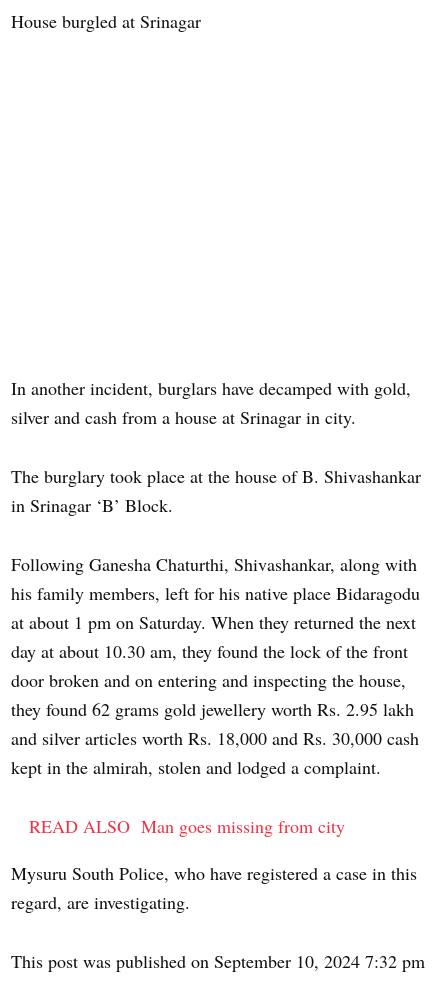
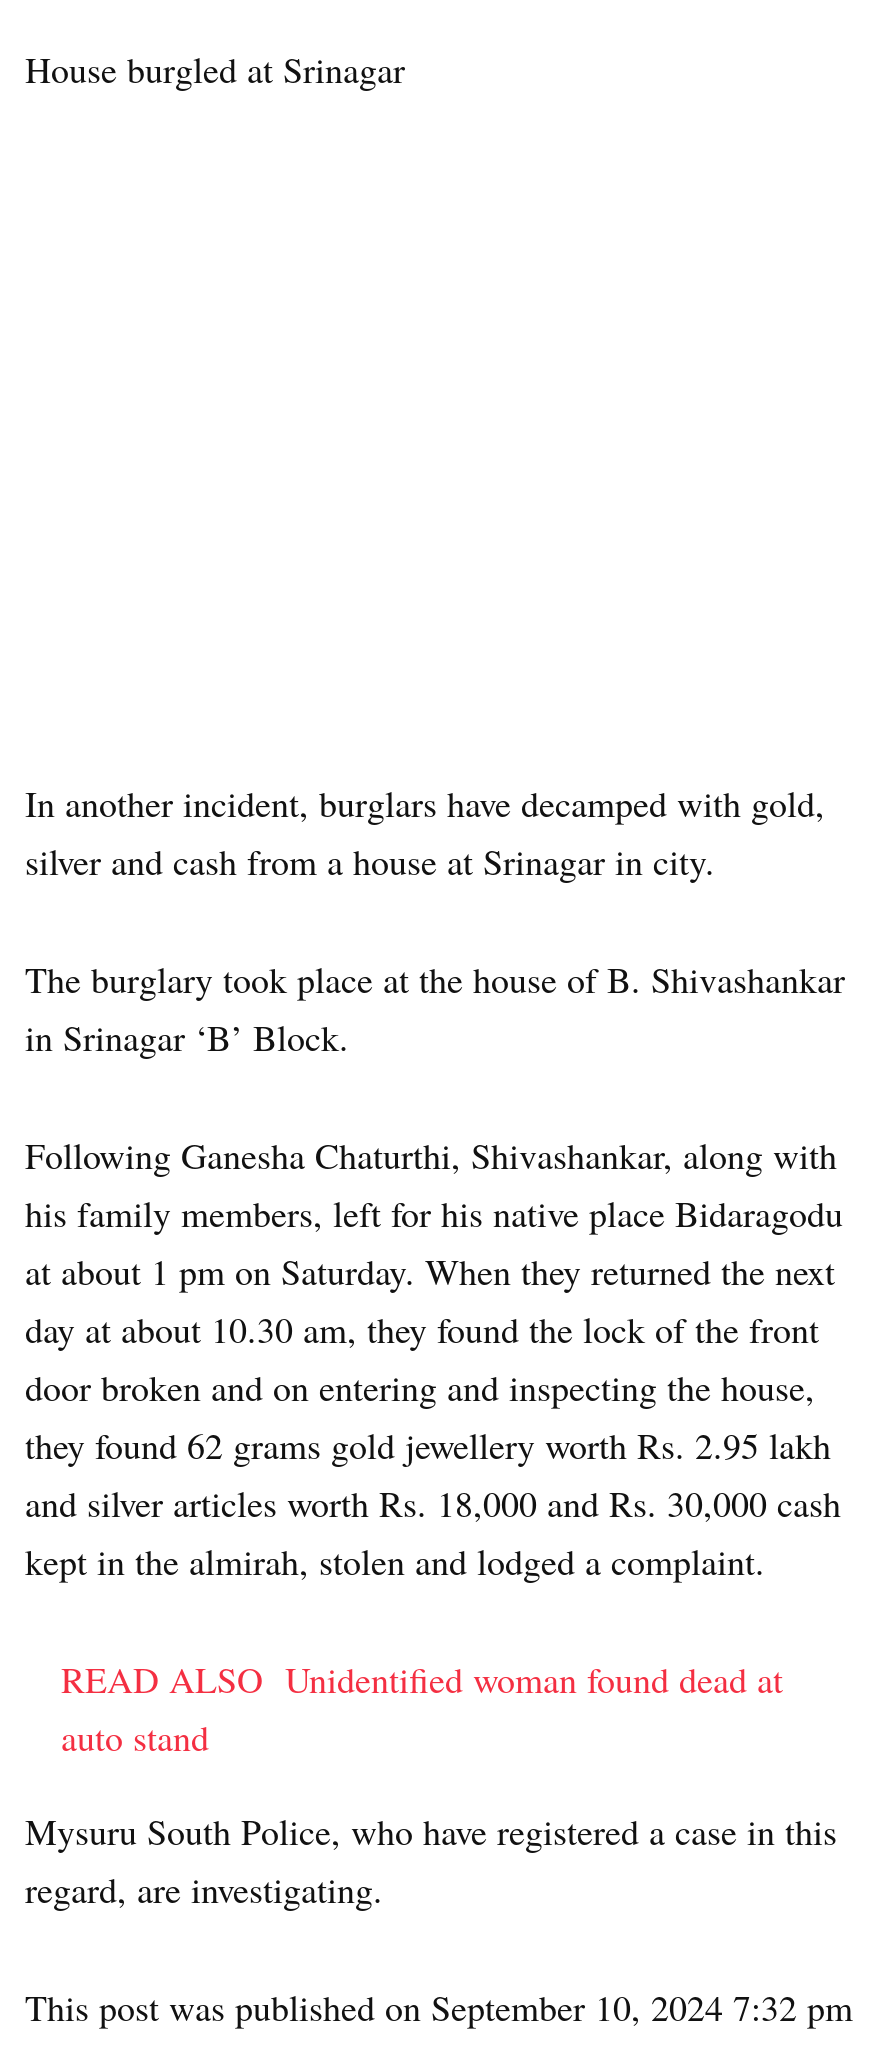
- READ ALSO Man goes missing from city
+ READ ALSO Unidentified woman found dead at
+ auto stand
